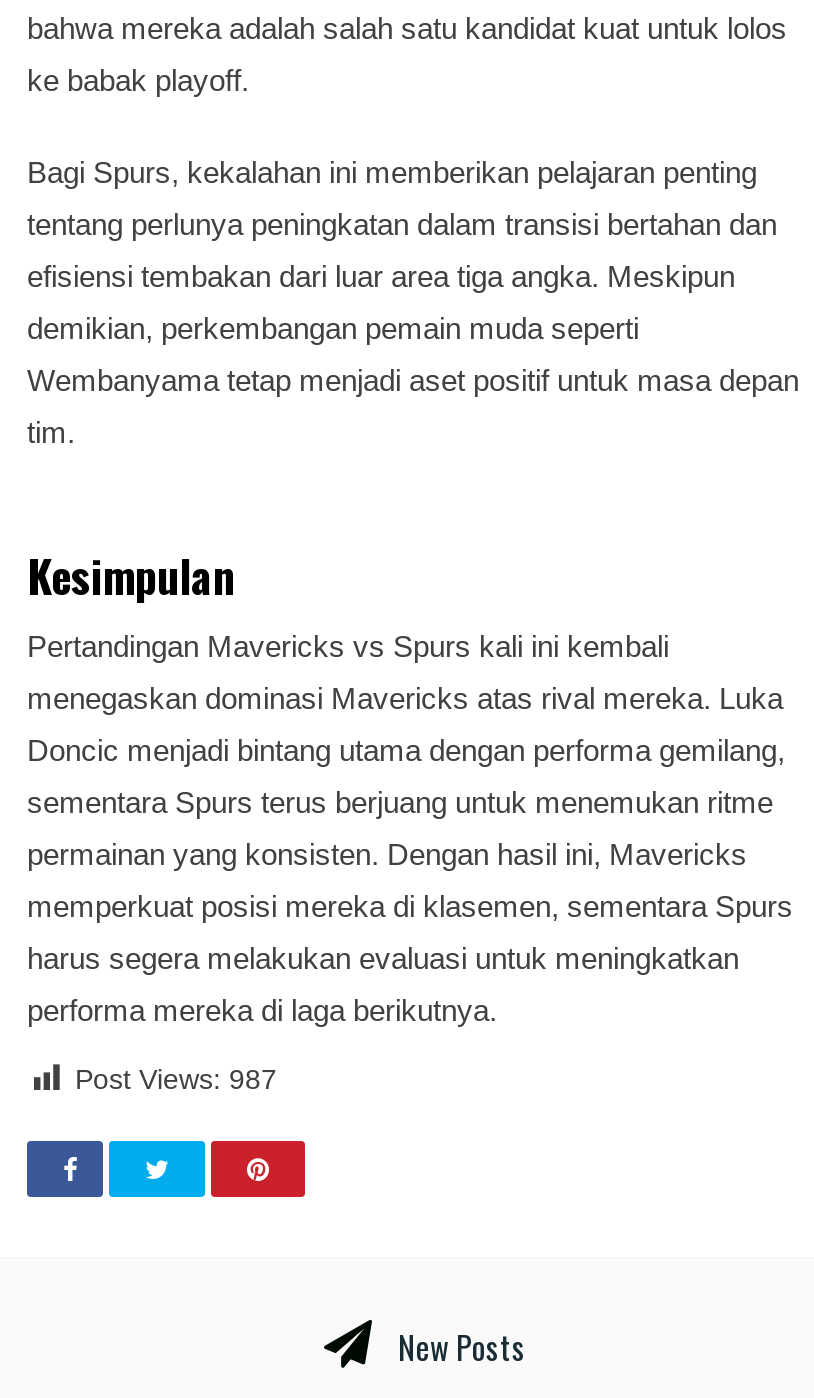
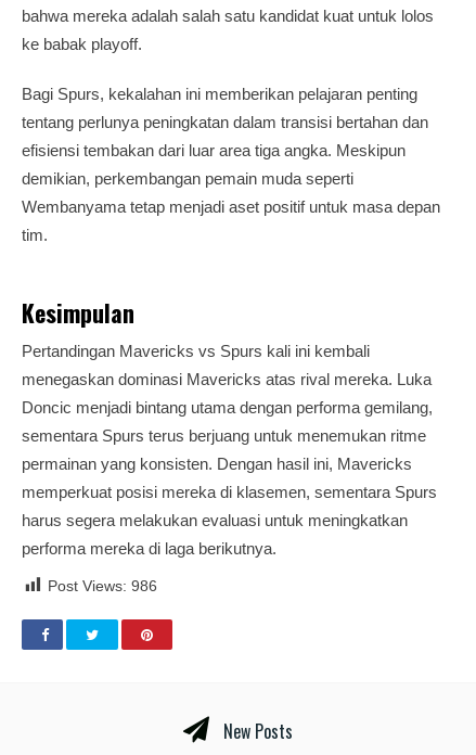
- Post Views: 987
+ Post Views: 986
